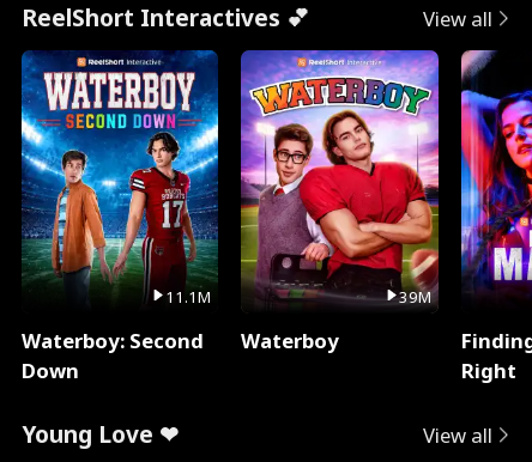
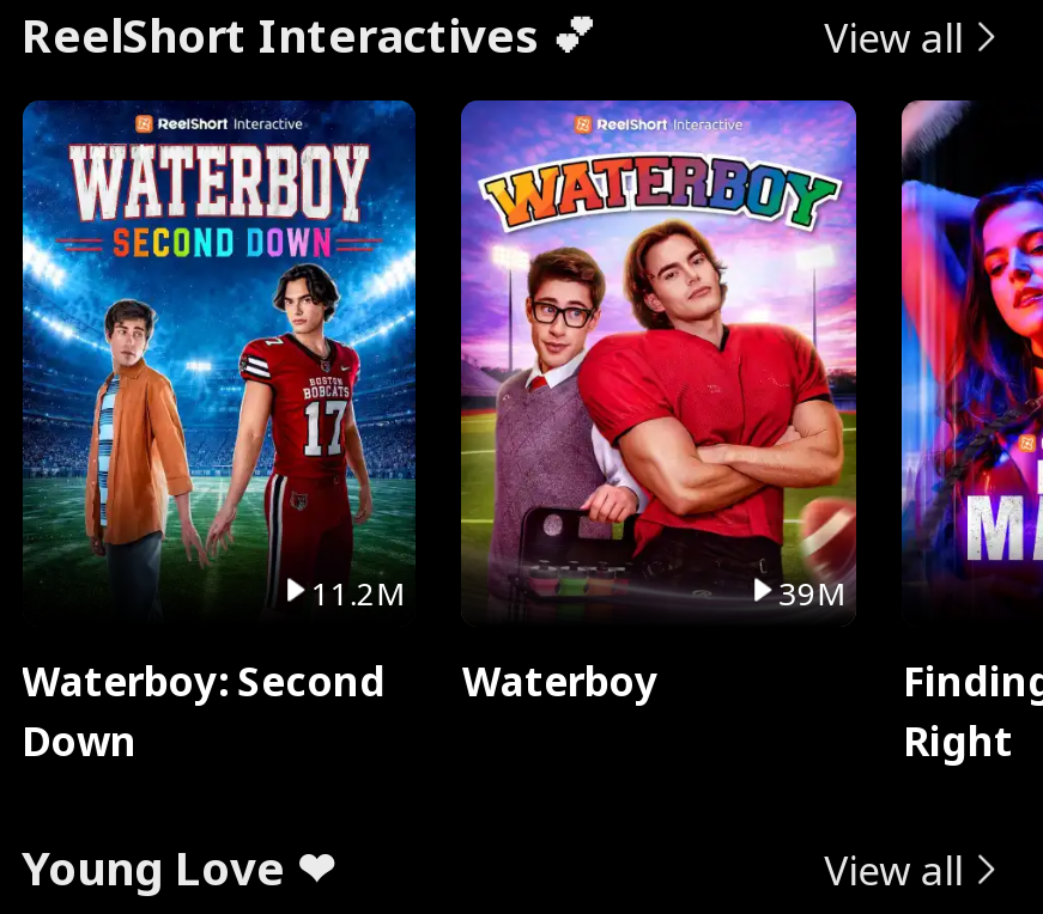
- 11.1M
+ 11.2M
